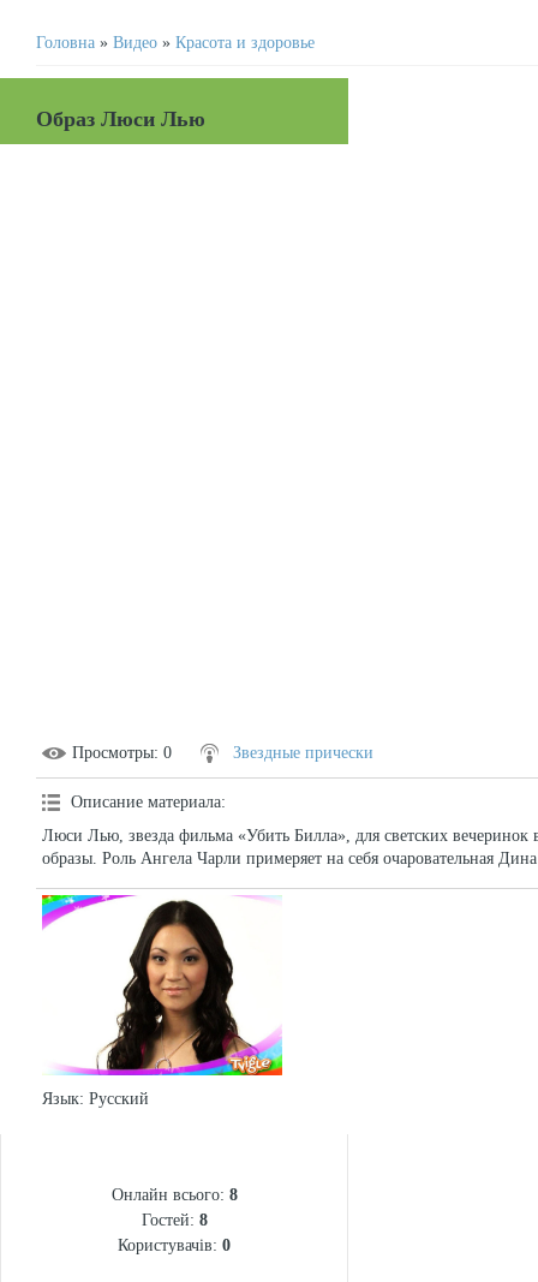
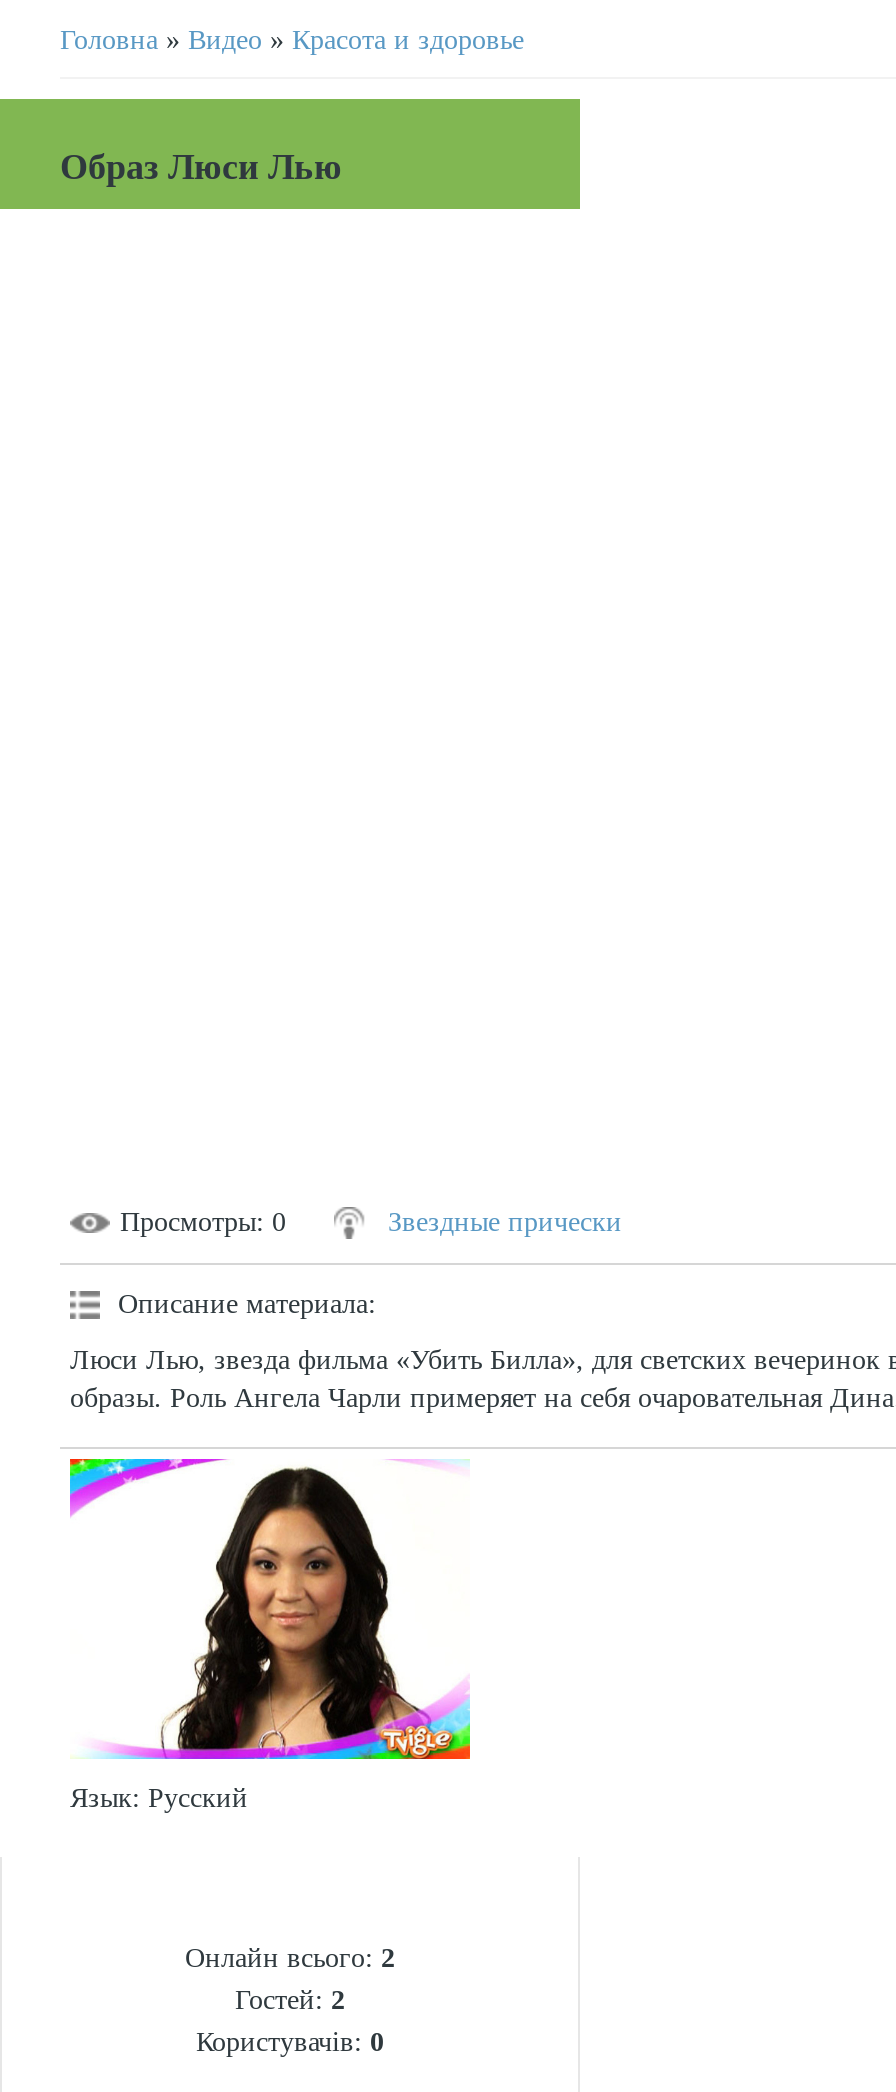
- Онлайн всього: 8
+ Онлайн всього: 2

- Гостей: 8
+ Гостей: 2
